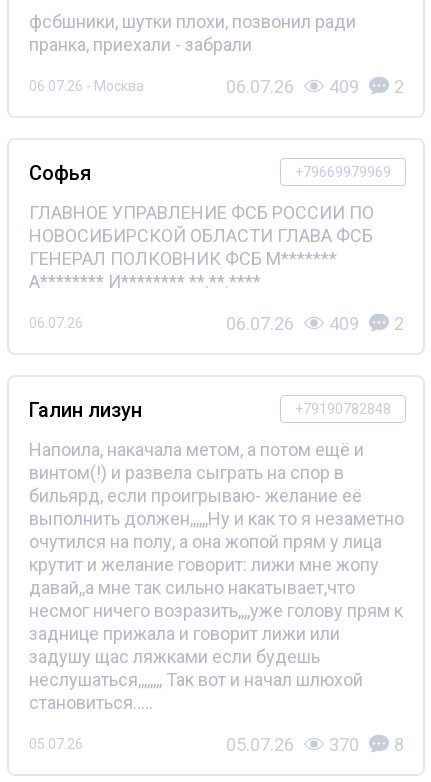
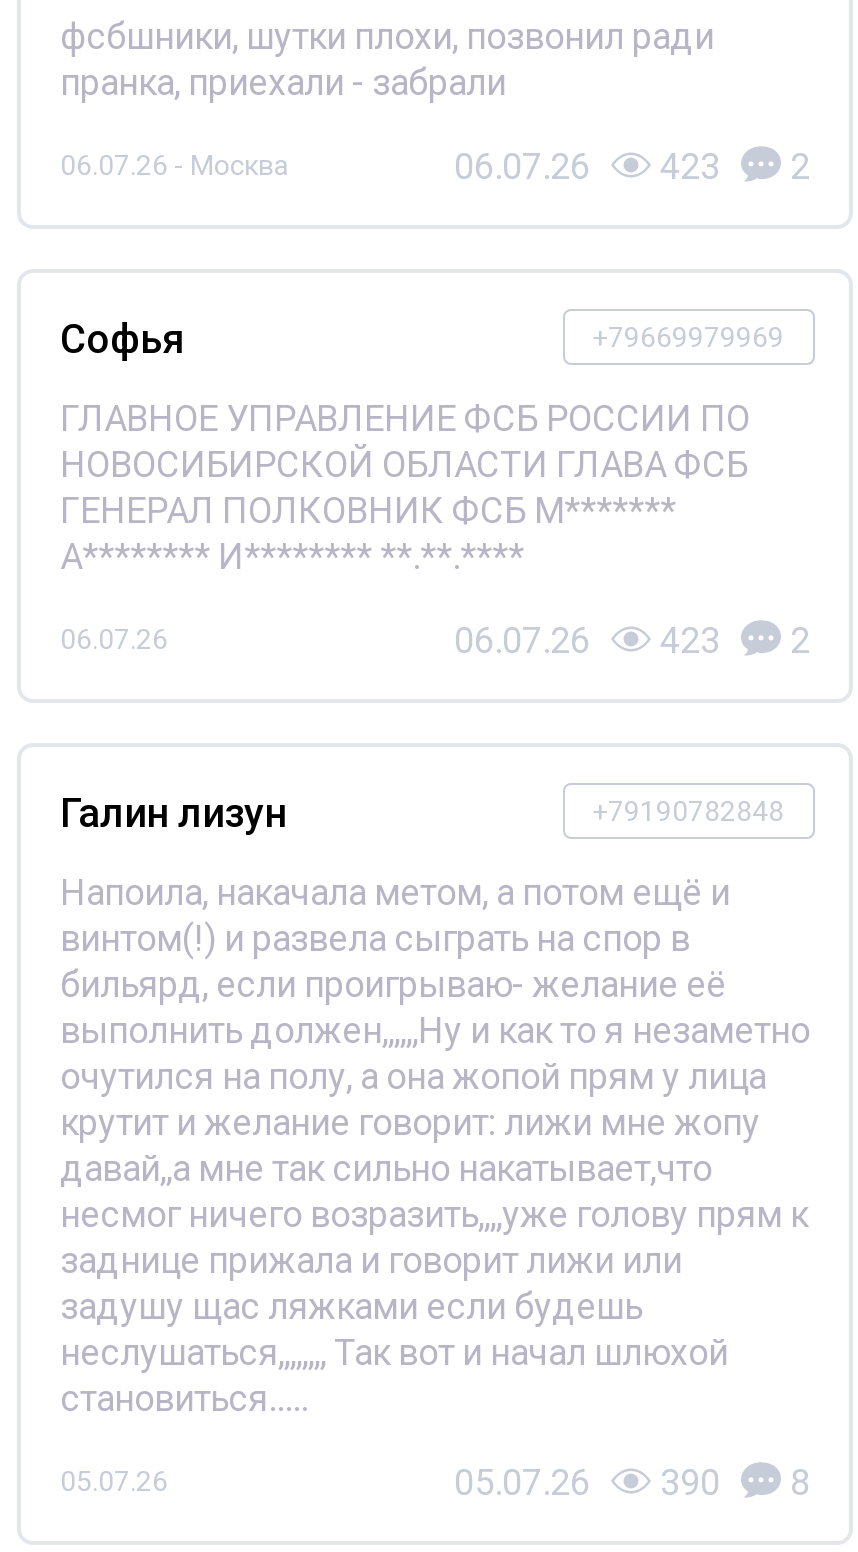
- 06.07.26 409 2
+ 06.07.26 423 2

- 06.07.26 409 2
+ 06.07.26 423 2

- 05.07.26 370 8
+ 05.07.26 390 8
